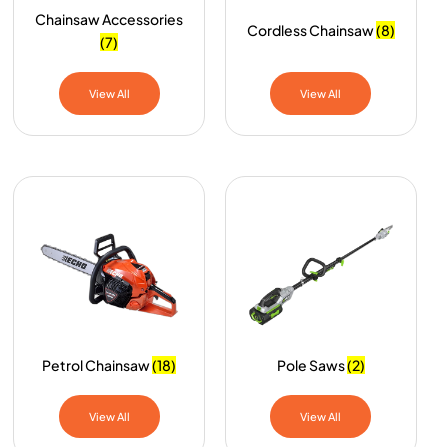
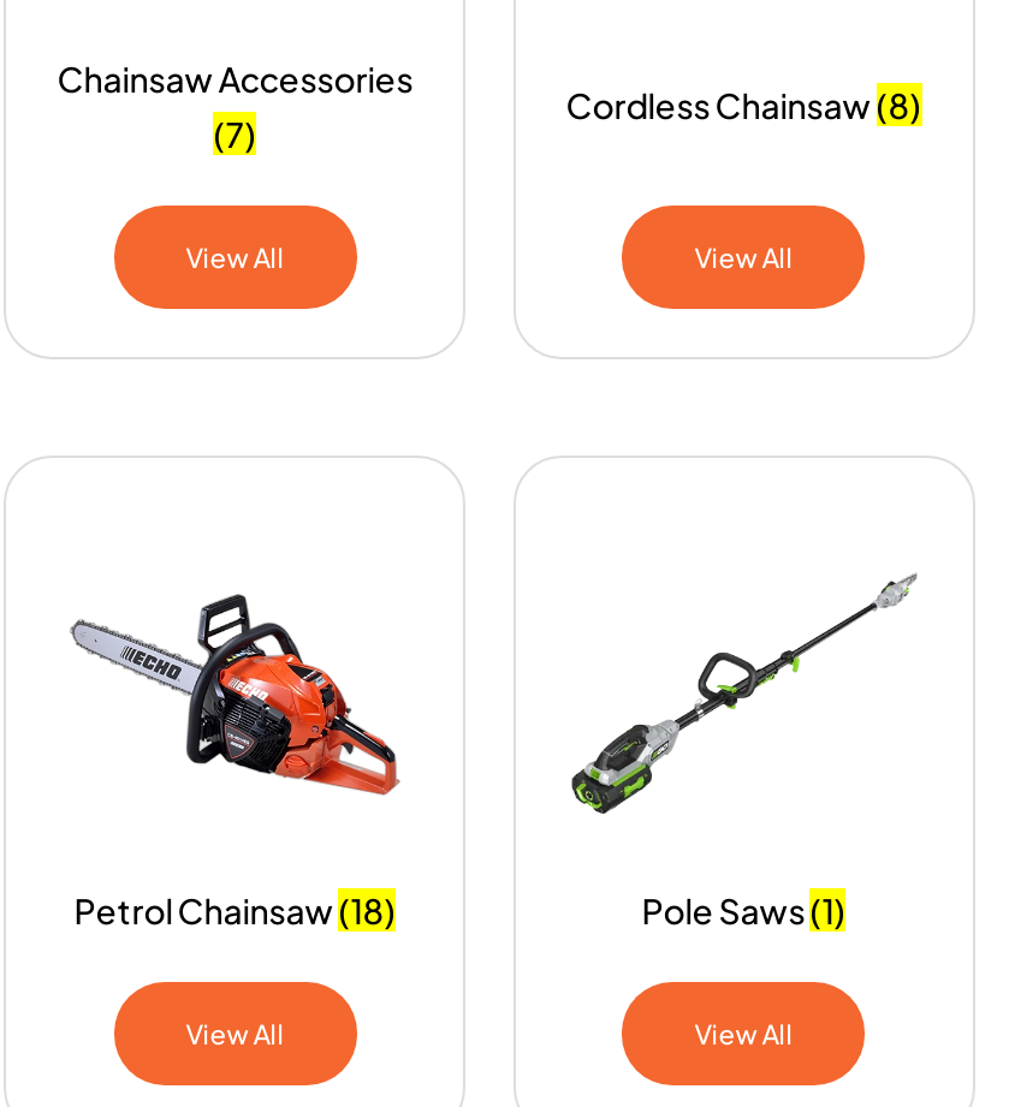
- Pole Saws (2)
+ Pole Saws (1)
